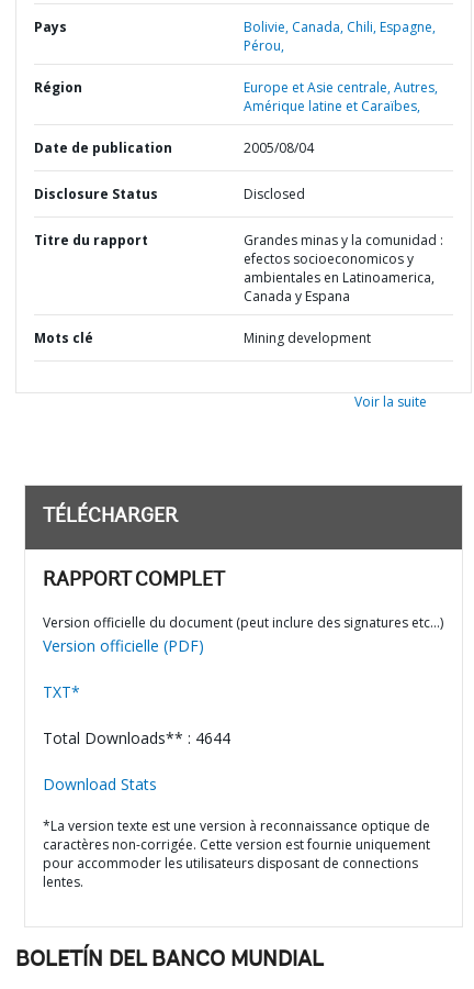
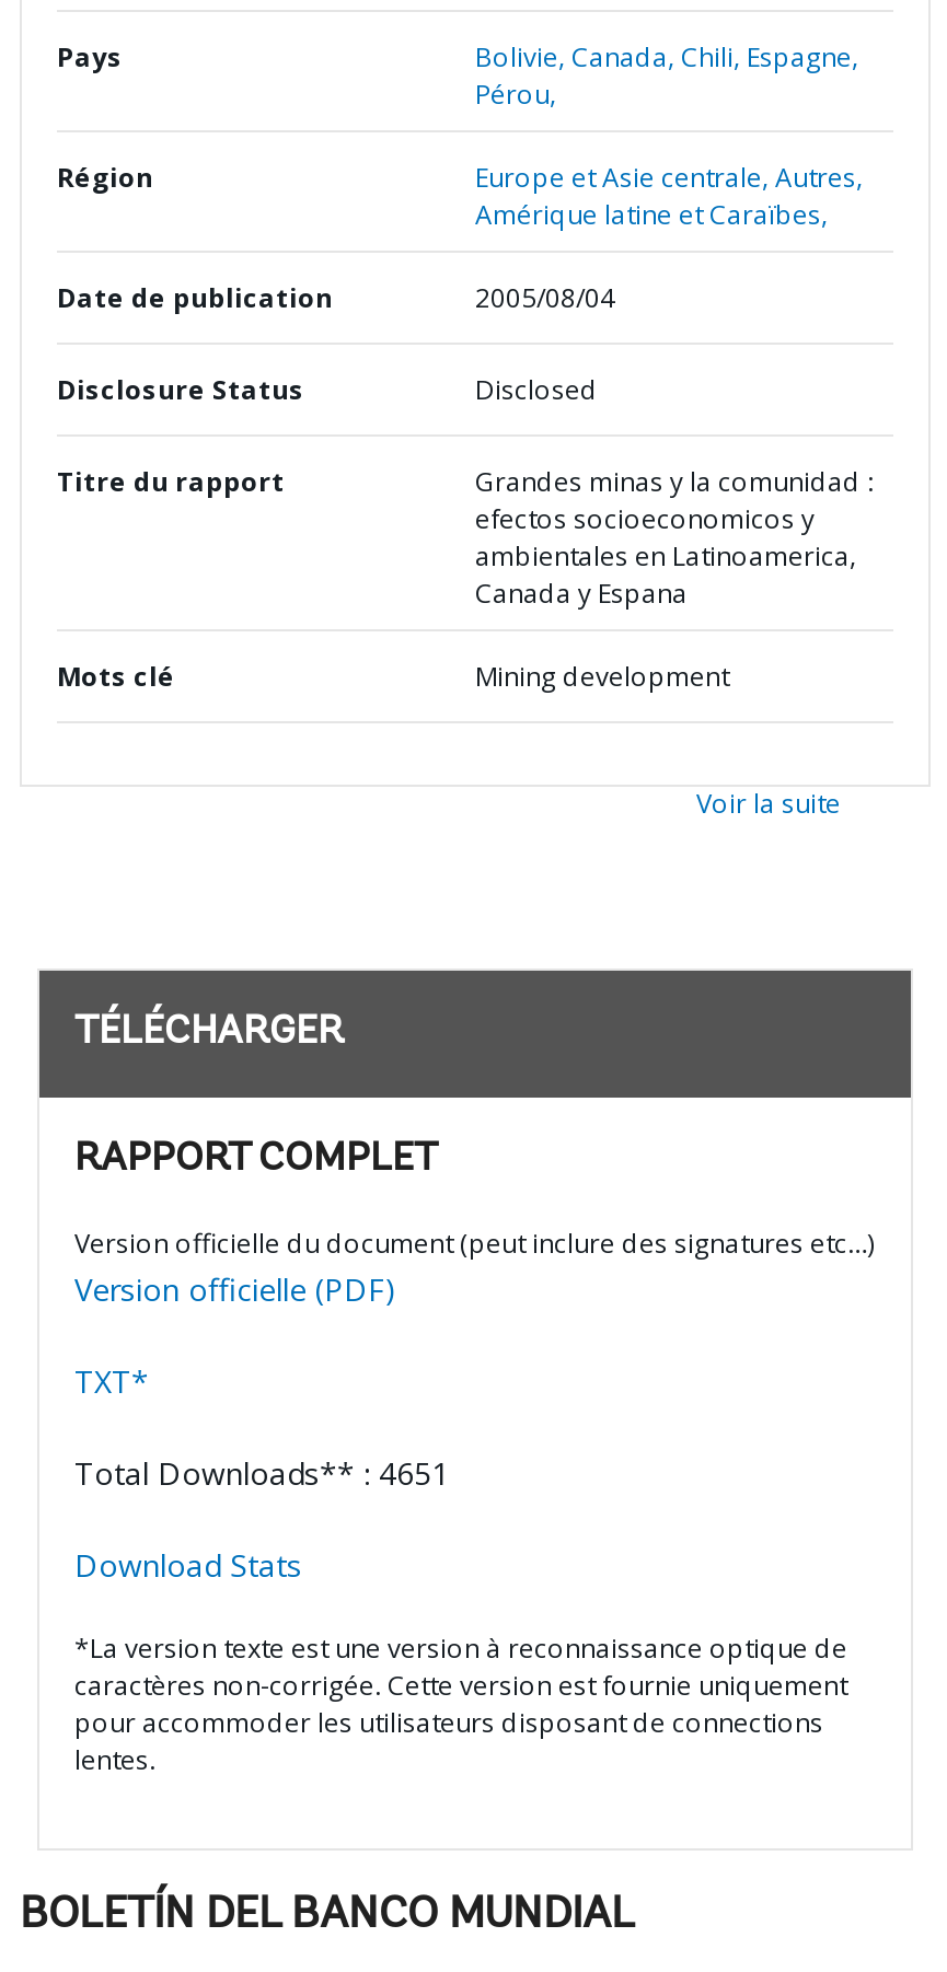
- Total Downloads** : 4644
+ Total Downloads** : 4651
